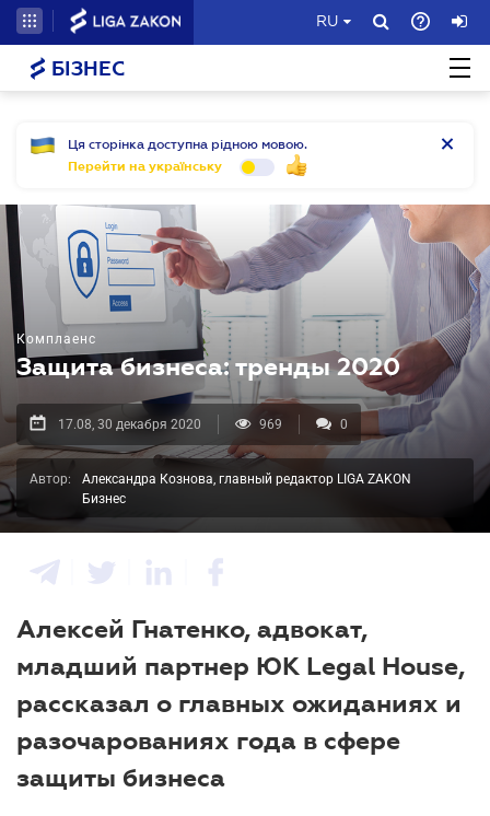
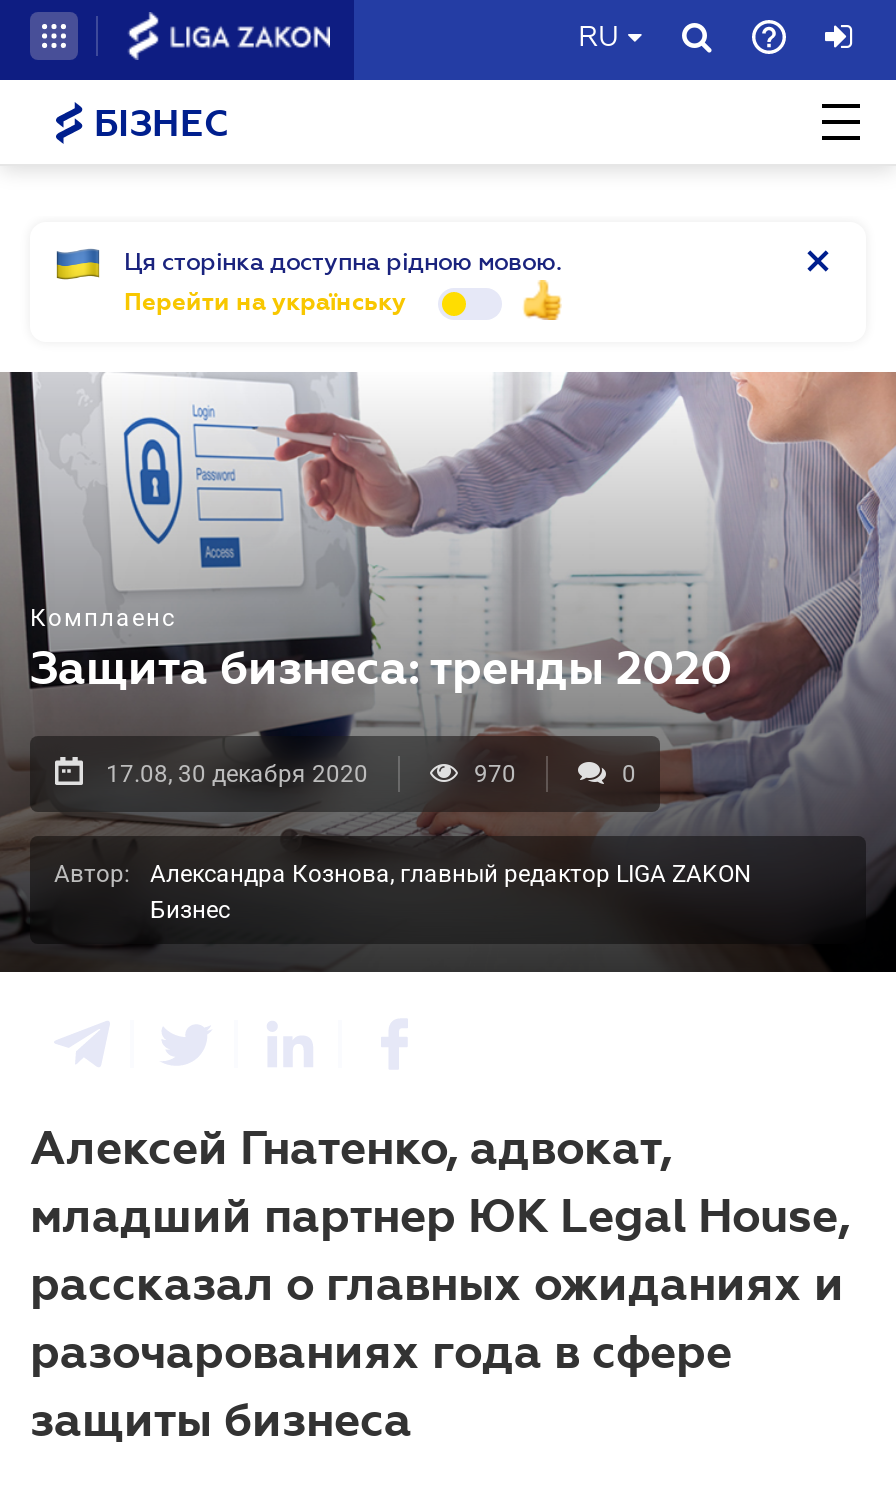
- 969
+ 970
